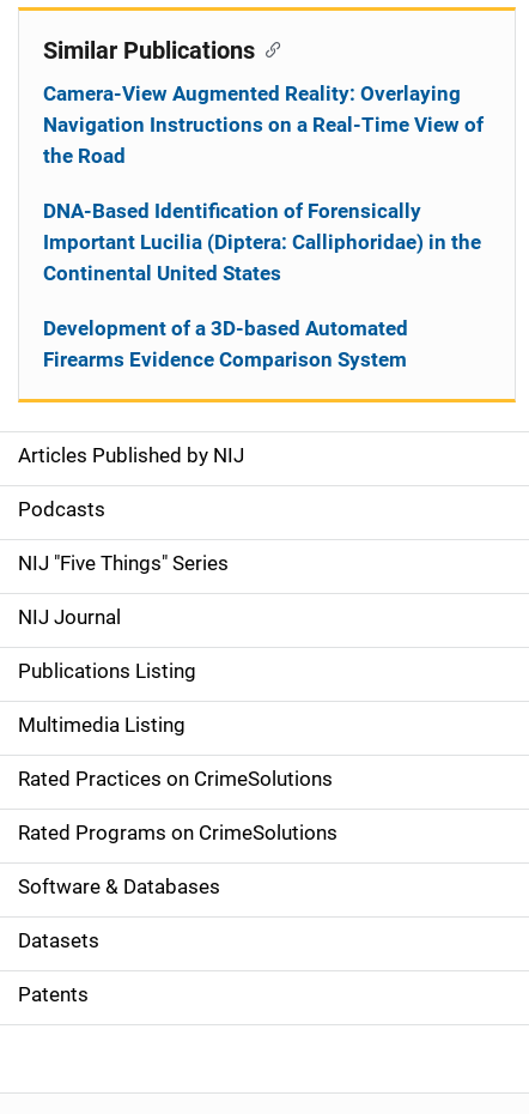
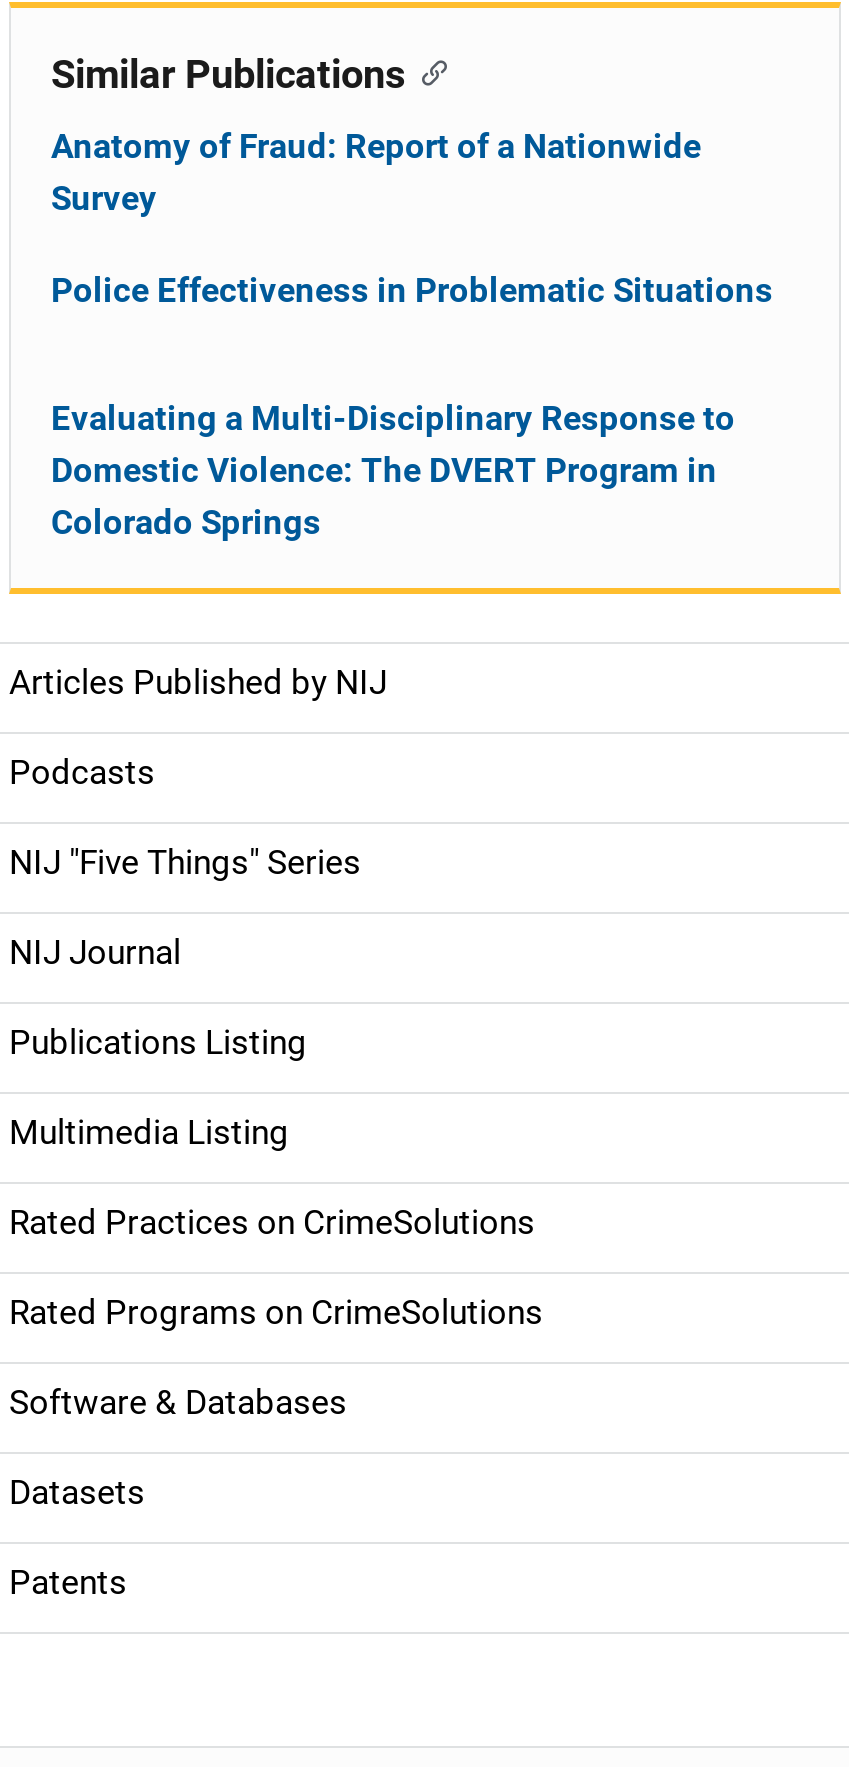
- Camera-View Augmented Reality: Overlaying
- Navigation Instructions on a Real-Time View of
- the Road
+ Anatomy of Fraud: Report of a Nationwide
+ Survey

- DNA-Based Identification of Forensically
- Important Lucilia (Diptera: Calliphoridae) in the
- Continental United States
+ Police Effectiveness in Problematic Situations

- Development of a 3D-based Automated
- Firearms Evidence Comparison System
+ Evaluating a Multi-Disciplinary Response to
+ Domestic Violence: The DVERT Program in
+ Colorado Springs
